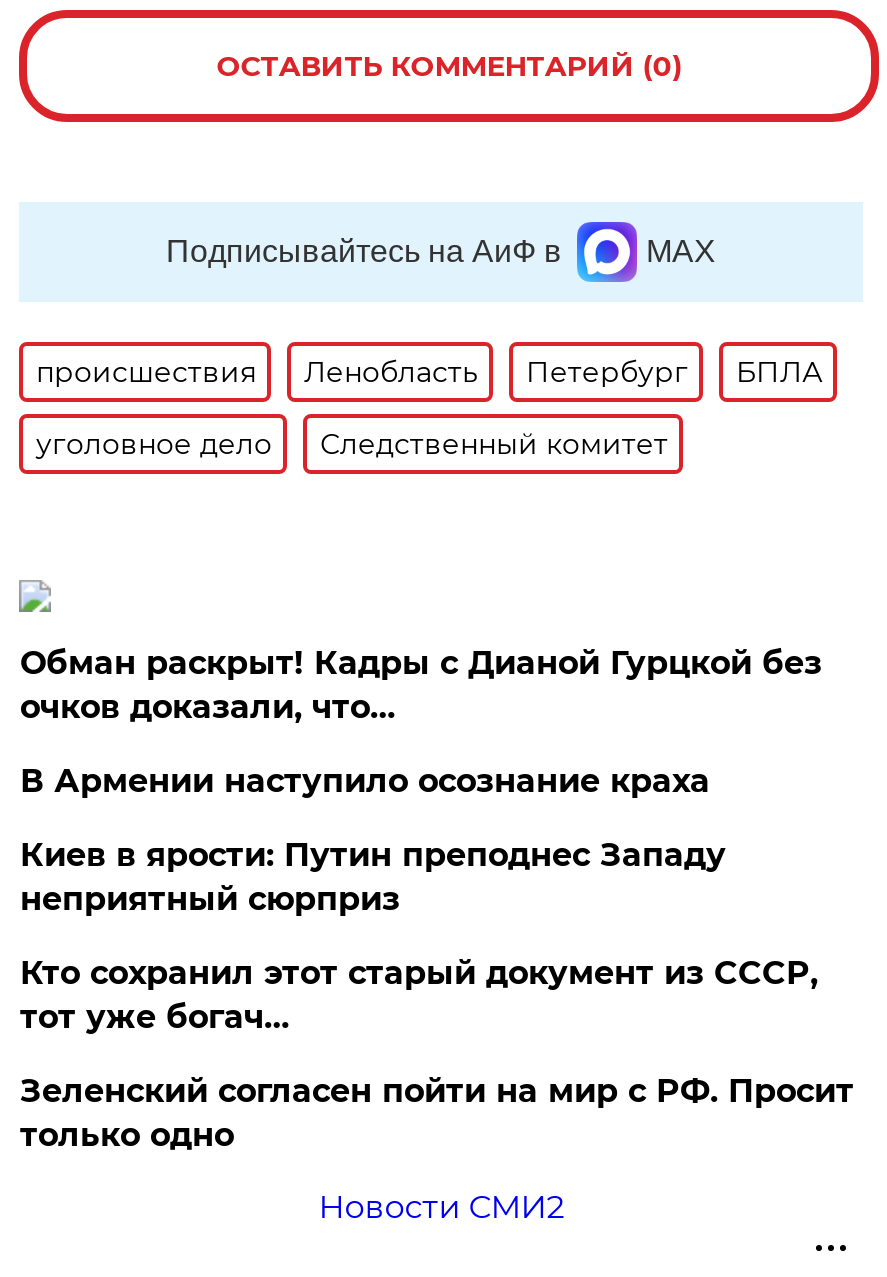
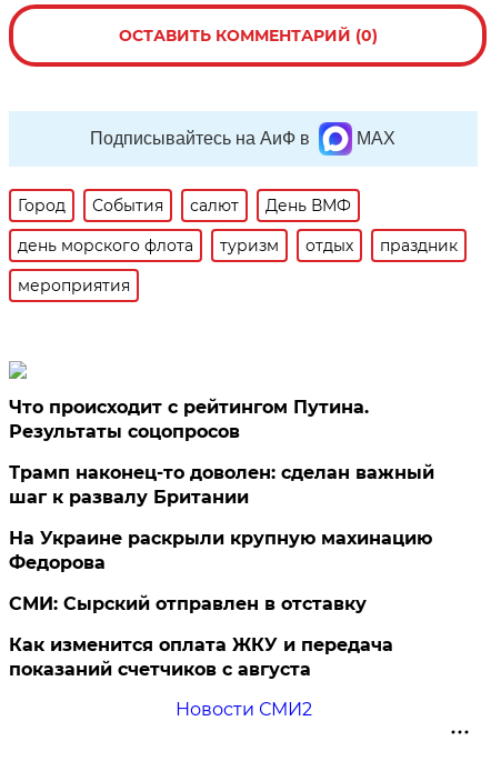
- происшествия
- Ленобласть
- Петербург
- БПЛА
- уголовное дело
- Следственный комитет
+ Город
+ События
+ салют
+ День ВМФ
+ день морского флота
+ туризм
+ отдых
+ праздник
+ мероприятия

- Обман раскрыт! Кадры с Дианой Гурцкой без
- очков доказали, что…
- В Армении наступило осознание краха
- Киев в ярости: Путин преподнес Западу
- неприятный сюрприз
- Кто сохранил этот старый документ из СССР,
- тот уже богач…
- Зеленский согласен пойти на мир с РФ. Просит
- только одно
+ Что происходит с рейтингом Путина.
+ Результаты соцопросов
+ Трамп наконец-то доволен: сделан важный
+ шаг к развалу Британии
+ На Украине раскрыли крупную махинацию
+ Федорова
+ СМИ: Сырский отправлен в отставку
+ Как изменится оплата ЖКУ и передача
+ показаний счетчиков с августа
